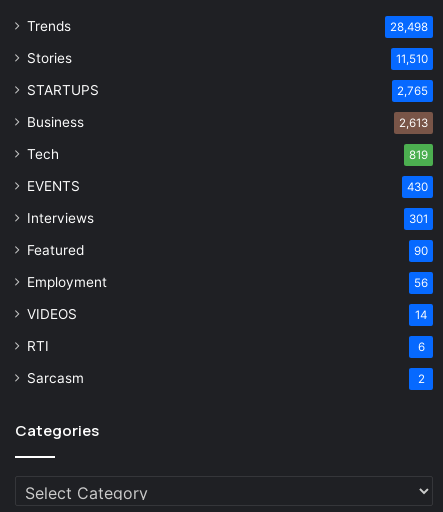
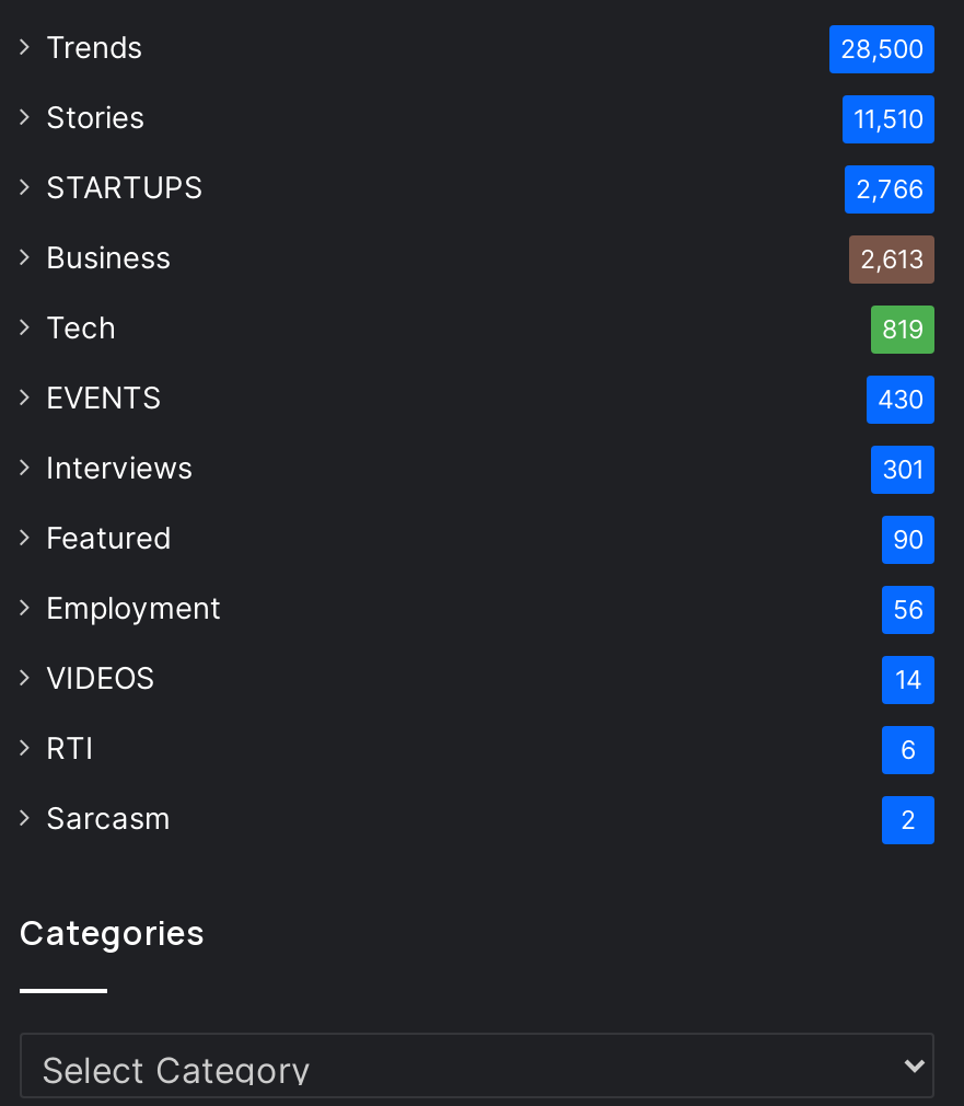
- 28,498
+ 28,500

- 2,765
+ 2,766
